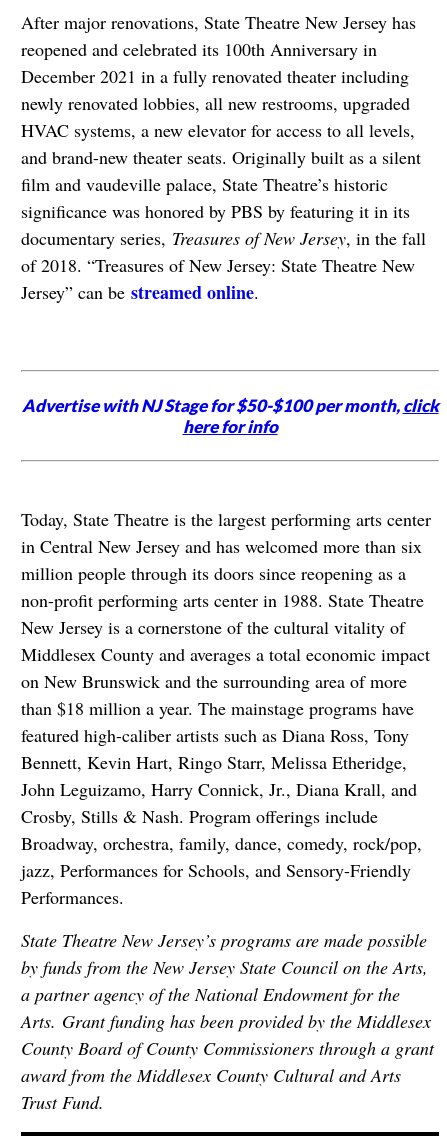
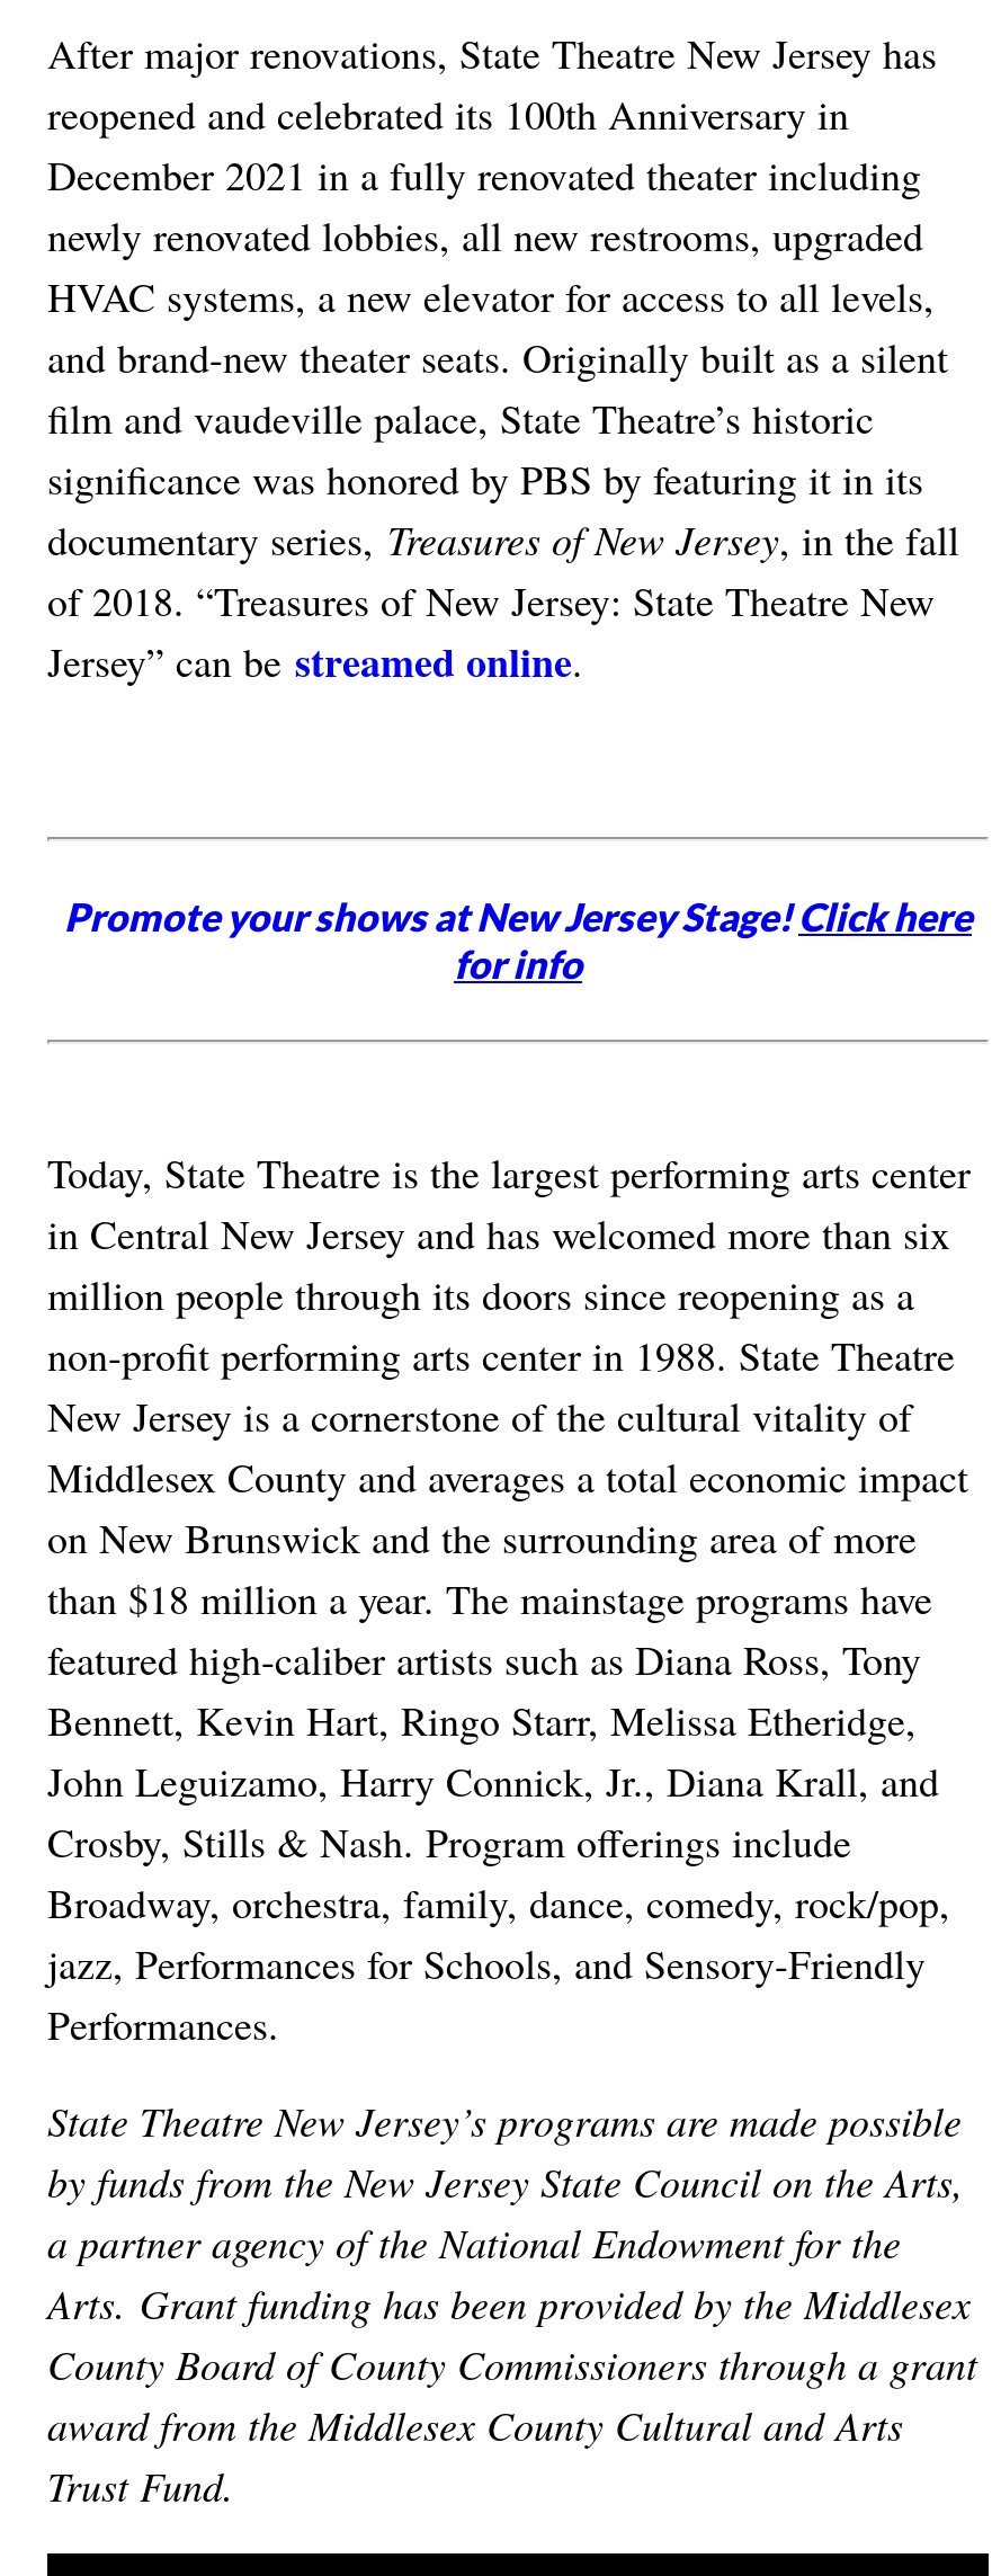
- Advertise with NJ Stage for $50-$100 per month,click
- here for info
+ Promote your shows at New Jersey Stage!Click here
+ for info
